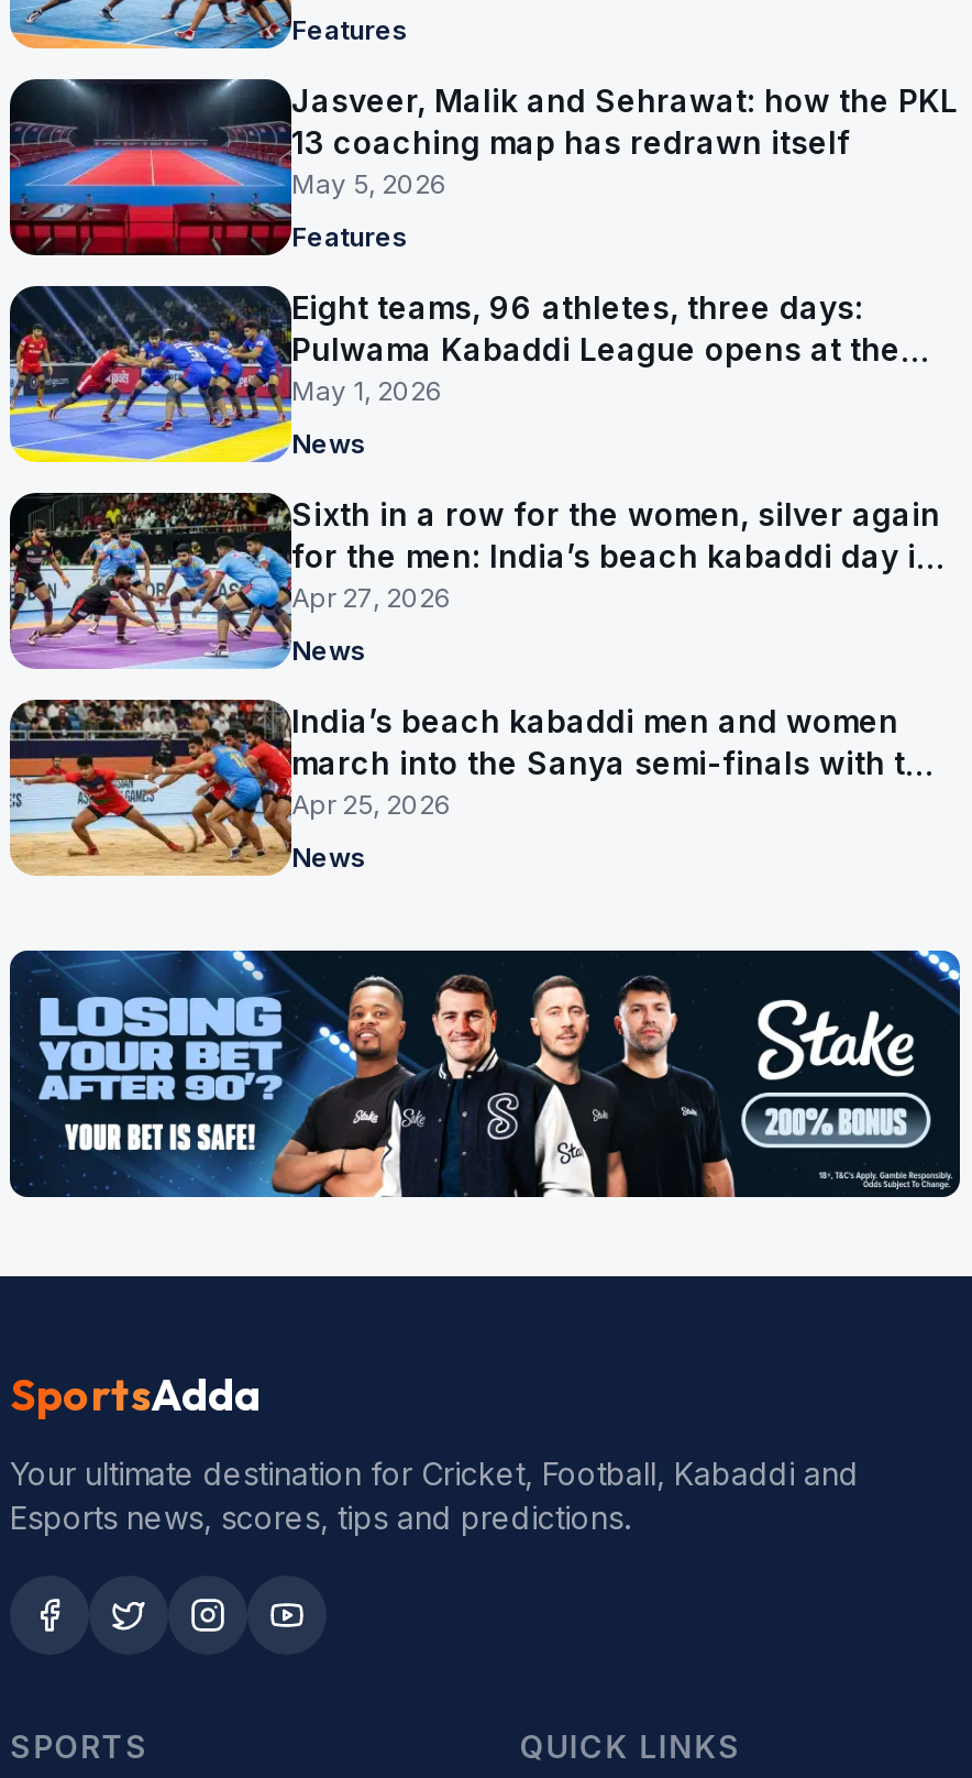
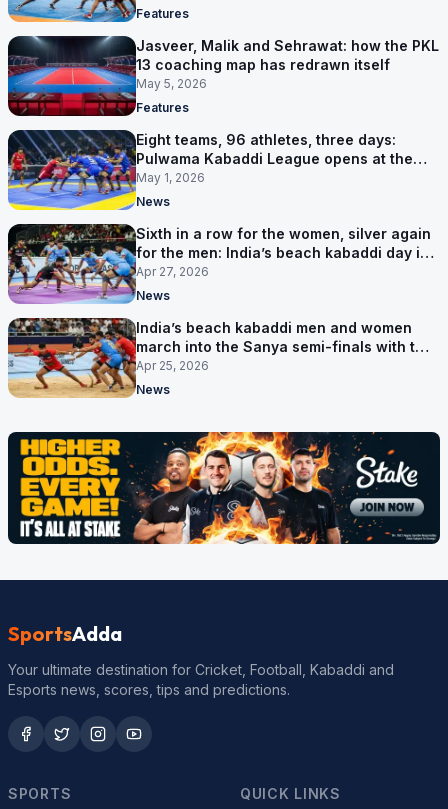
- [image]
+ [image]
